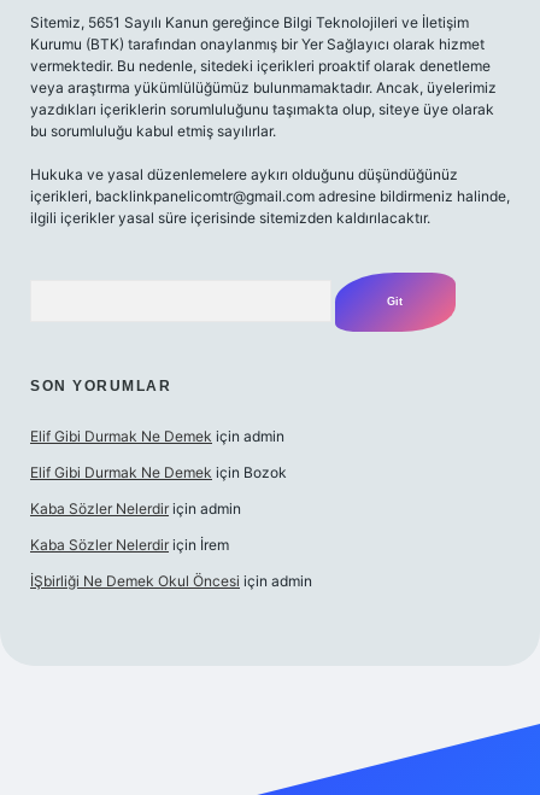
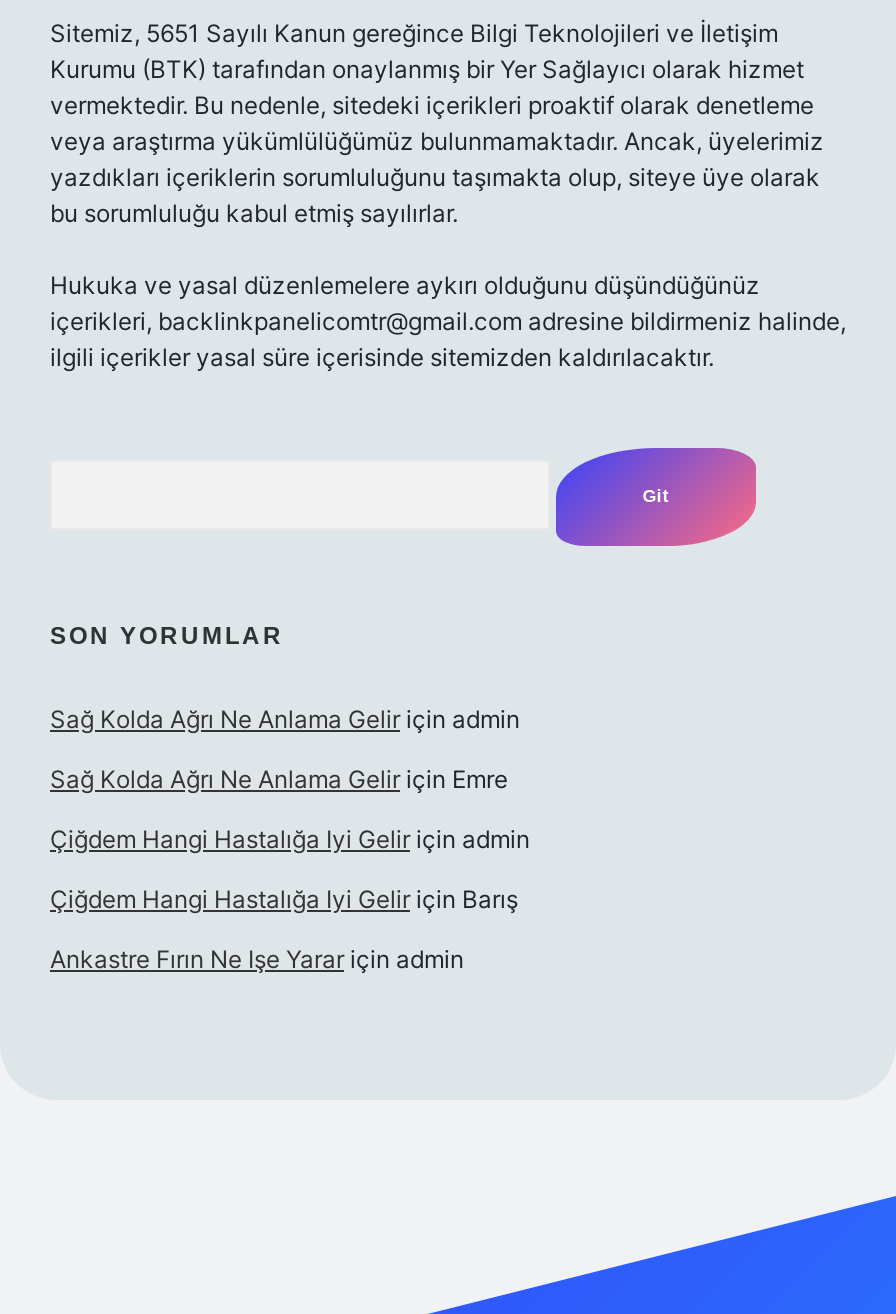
- Elif Gibi Durmak Ne Demek için admin
+ Sağ Kolda Ağrı Ne Anlama Gelir için admin

- Elif Gibi Durmak Ne Demek için Bozok
+ Sağ Kolda Ağrı Ne Anlama Gelir için Emre

- Kaba Sözler Nelerdir için admin
+ Çiğdem Hangi Hastalığa Iyi Gelir için admin

- Kaba Sözler Nelerdir için İrem
+ Çiğdem Hangi Hastalığa Iyi Gelir için Barış

- İŞbirliği Ne Demek Okul Öncesi için admin
+ Ankastre Fırın Ne Işe Yarar için admin
